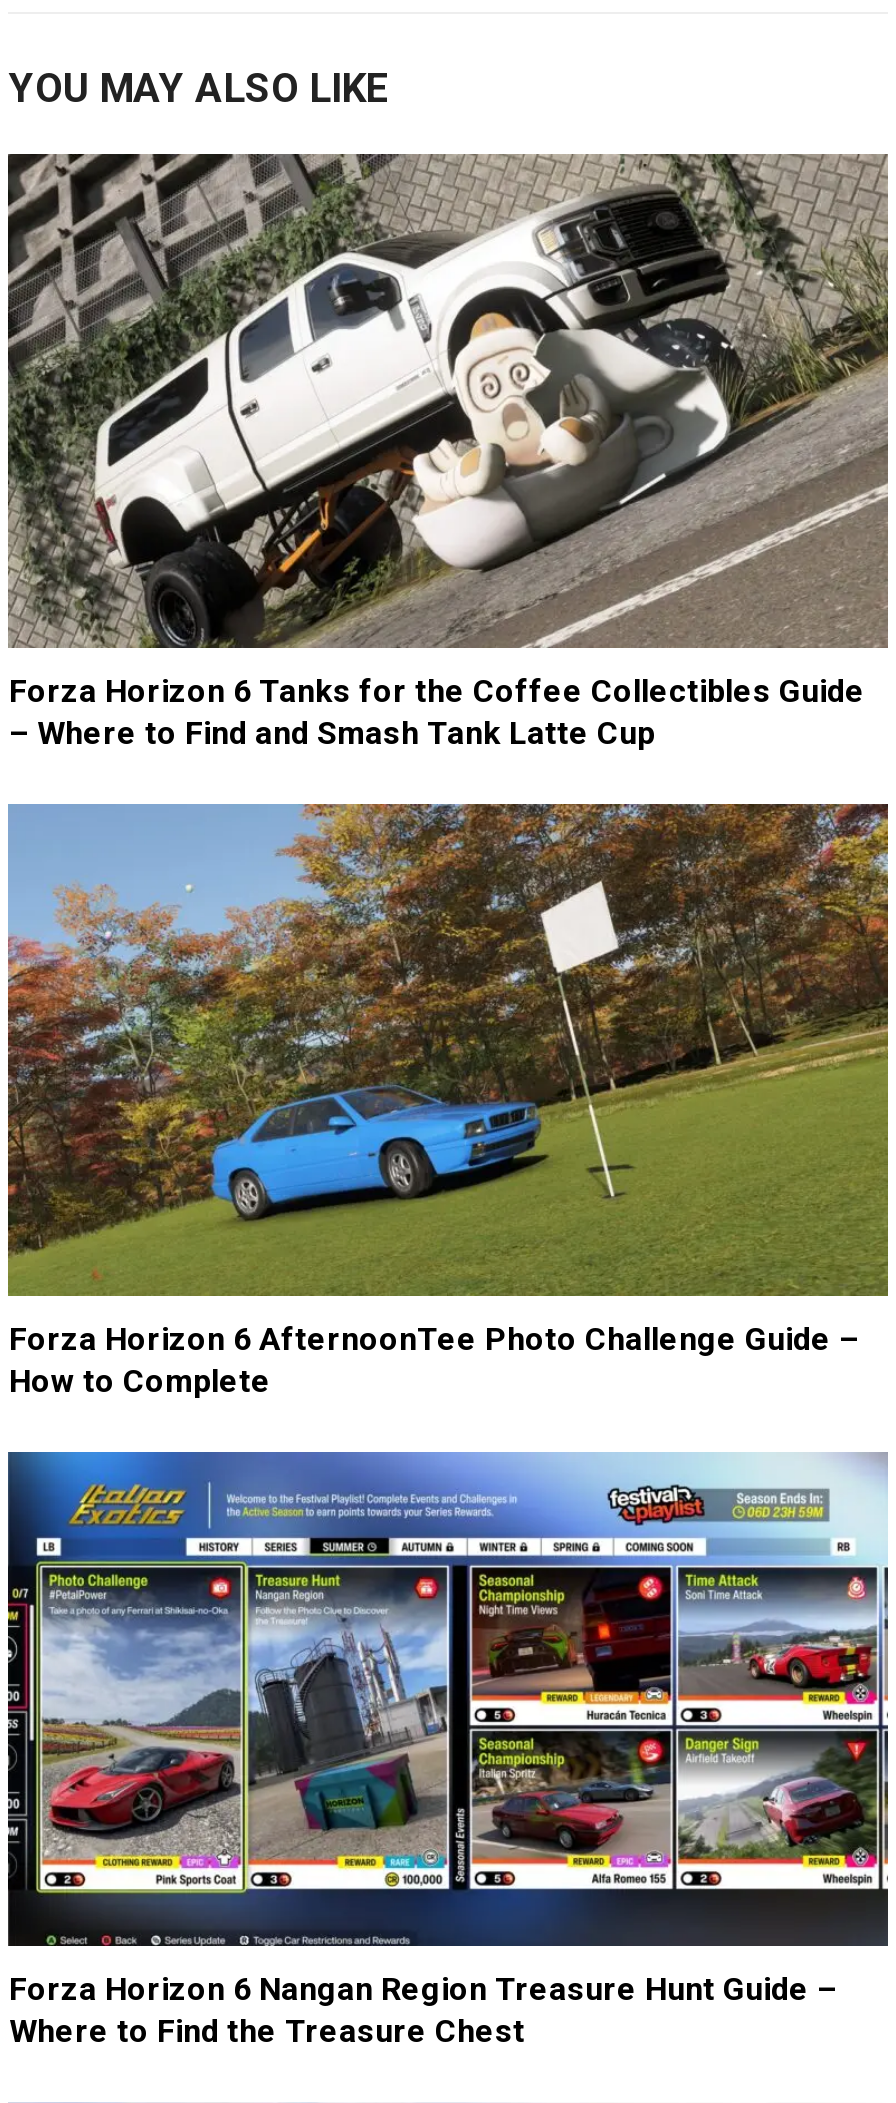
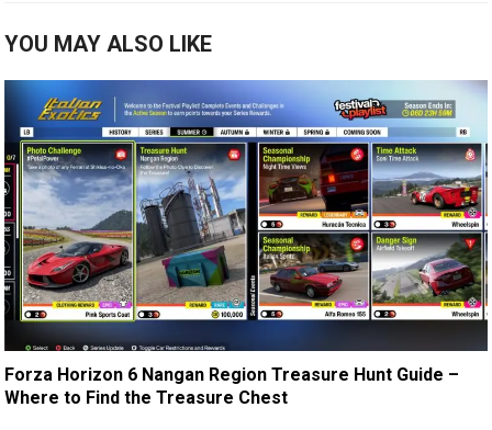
- [image]
- Forza Horizon 6 Tanks for the Coffee Collectibles Guide
- – Where to Find and Smash Tank Latte Cup

- [image]
- Forza Horizon 6 AfternoonTee Photo Challenge Guide –
- How to Complete
